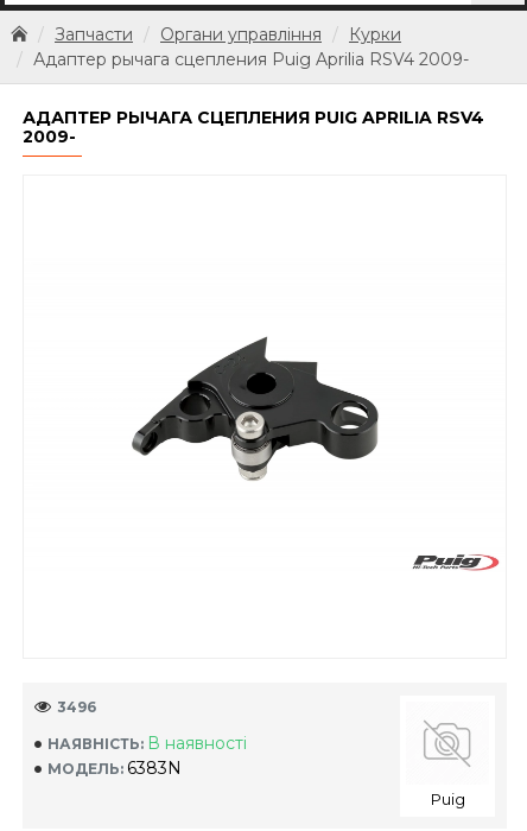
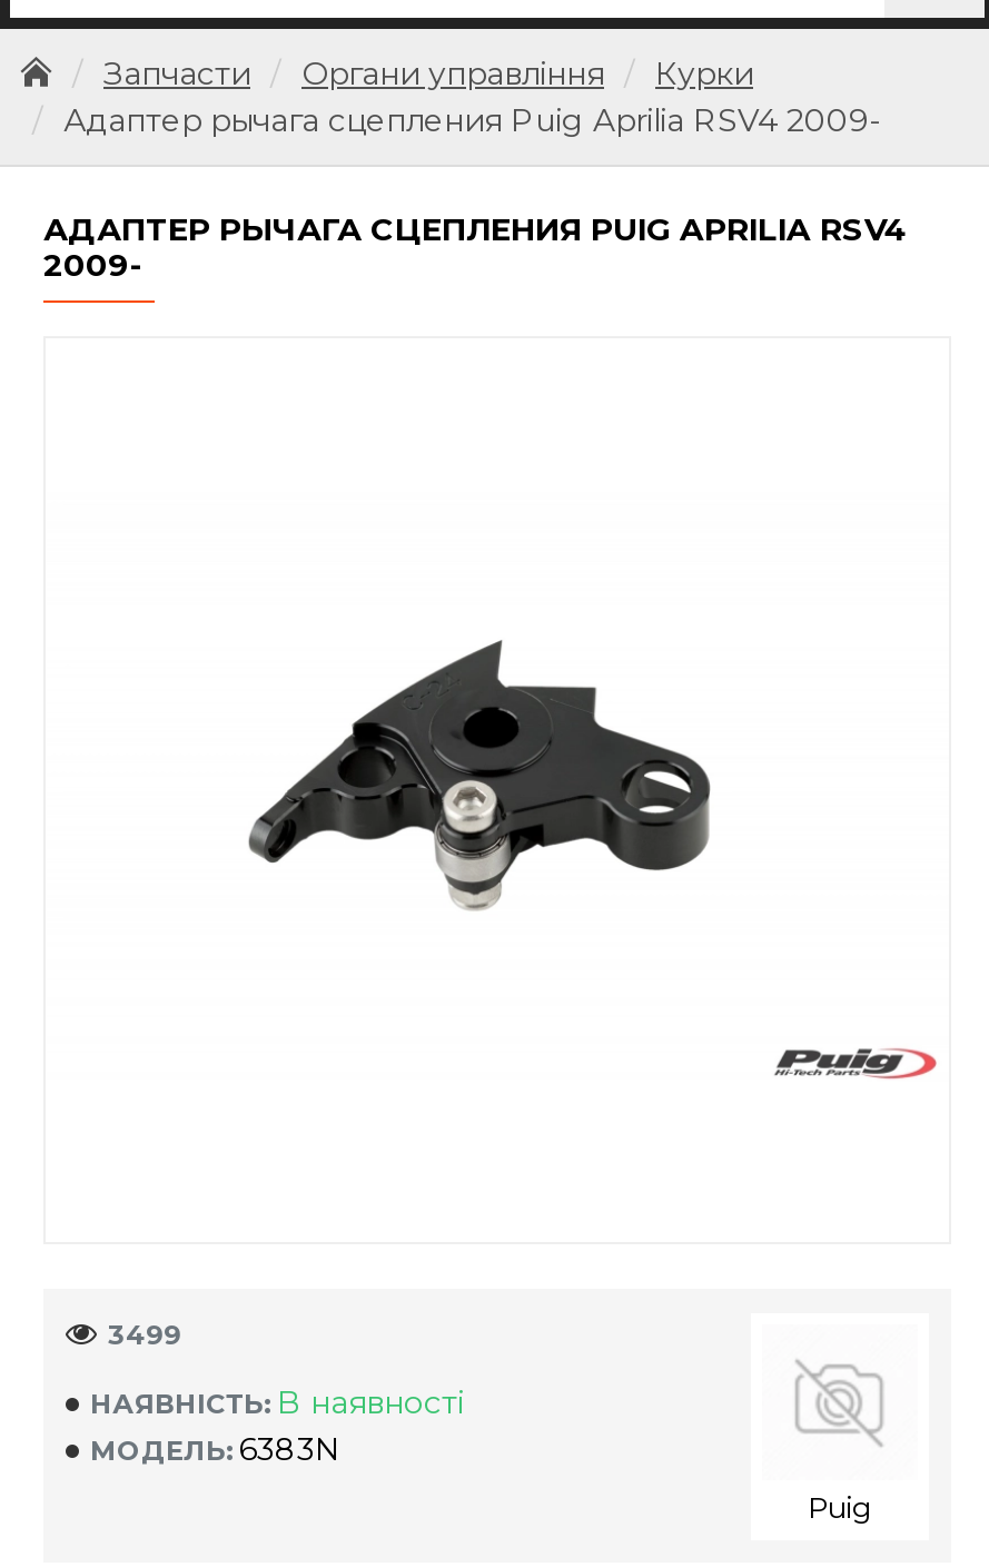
- 3496
+ 3499
